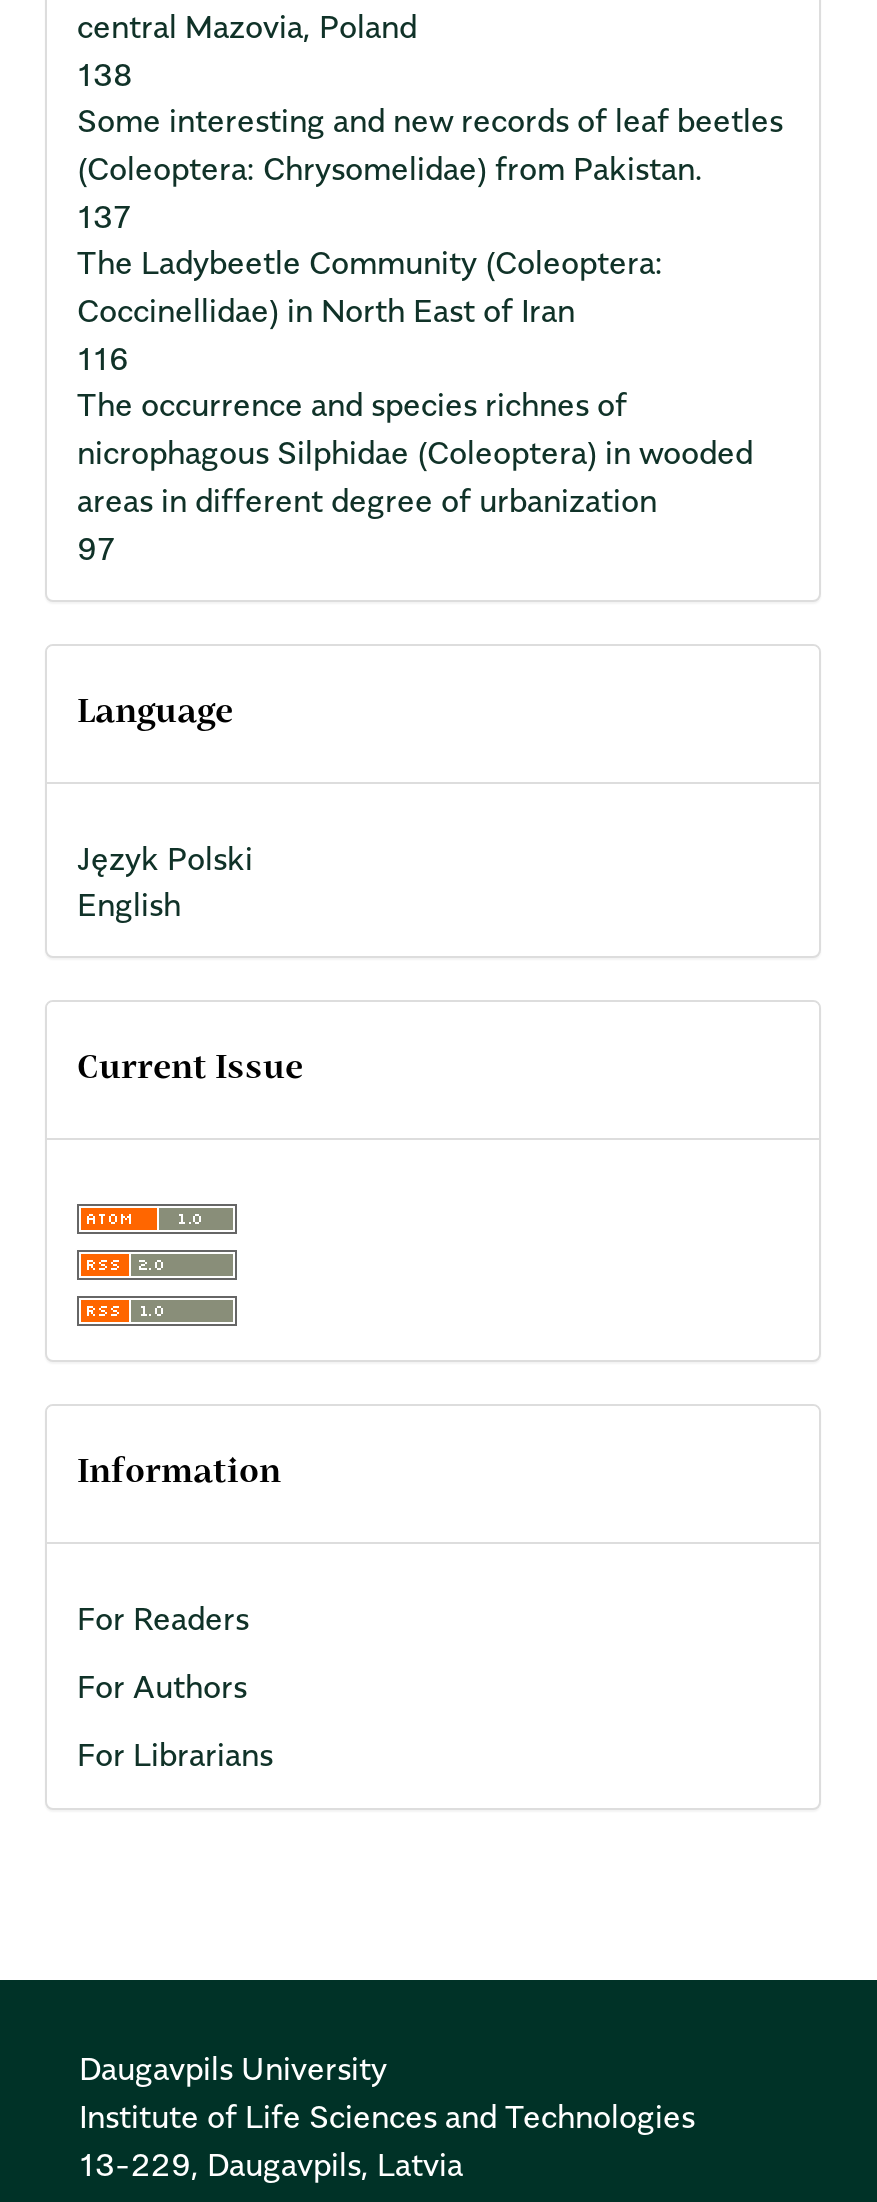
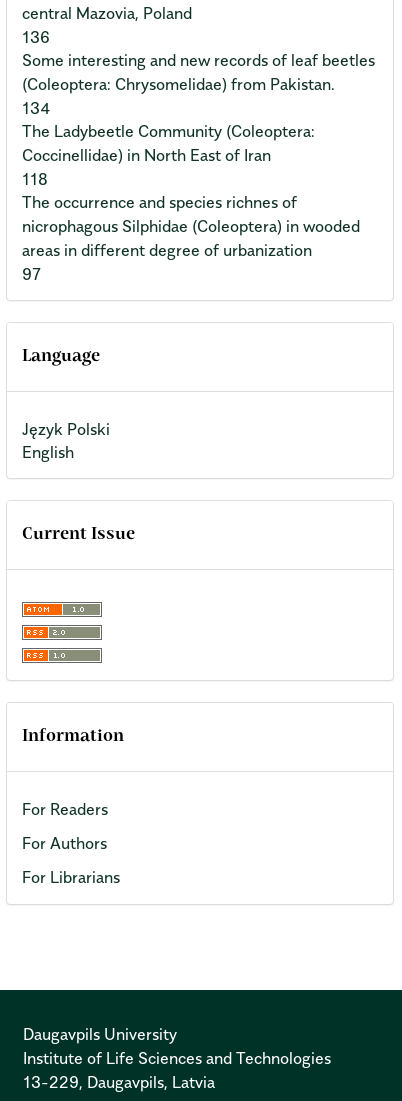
- 138
+ 136

- 137
+ 134

- 116
+ 118
